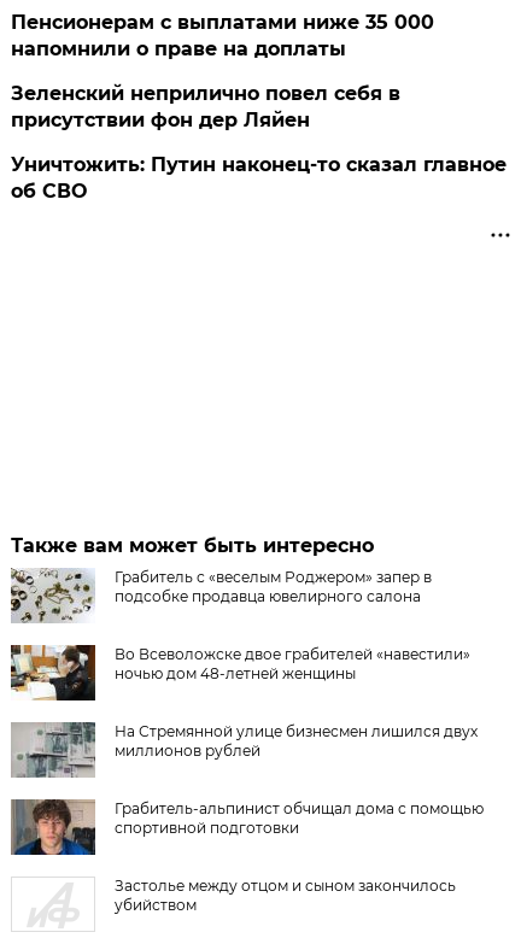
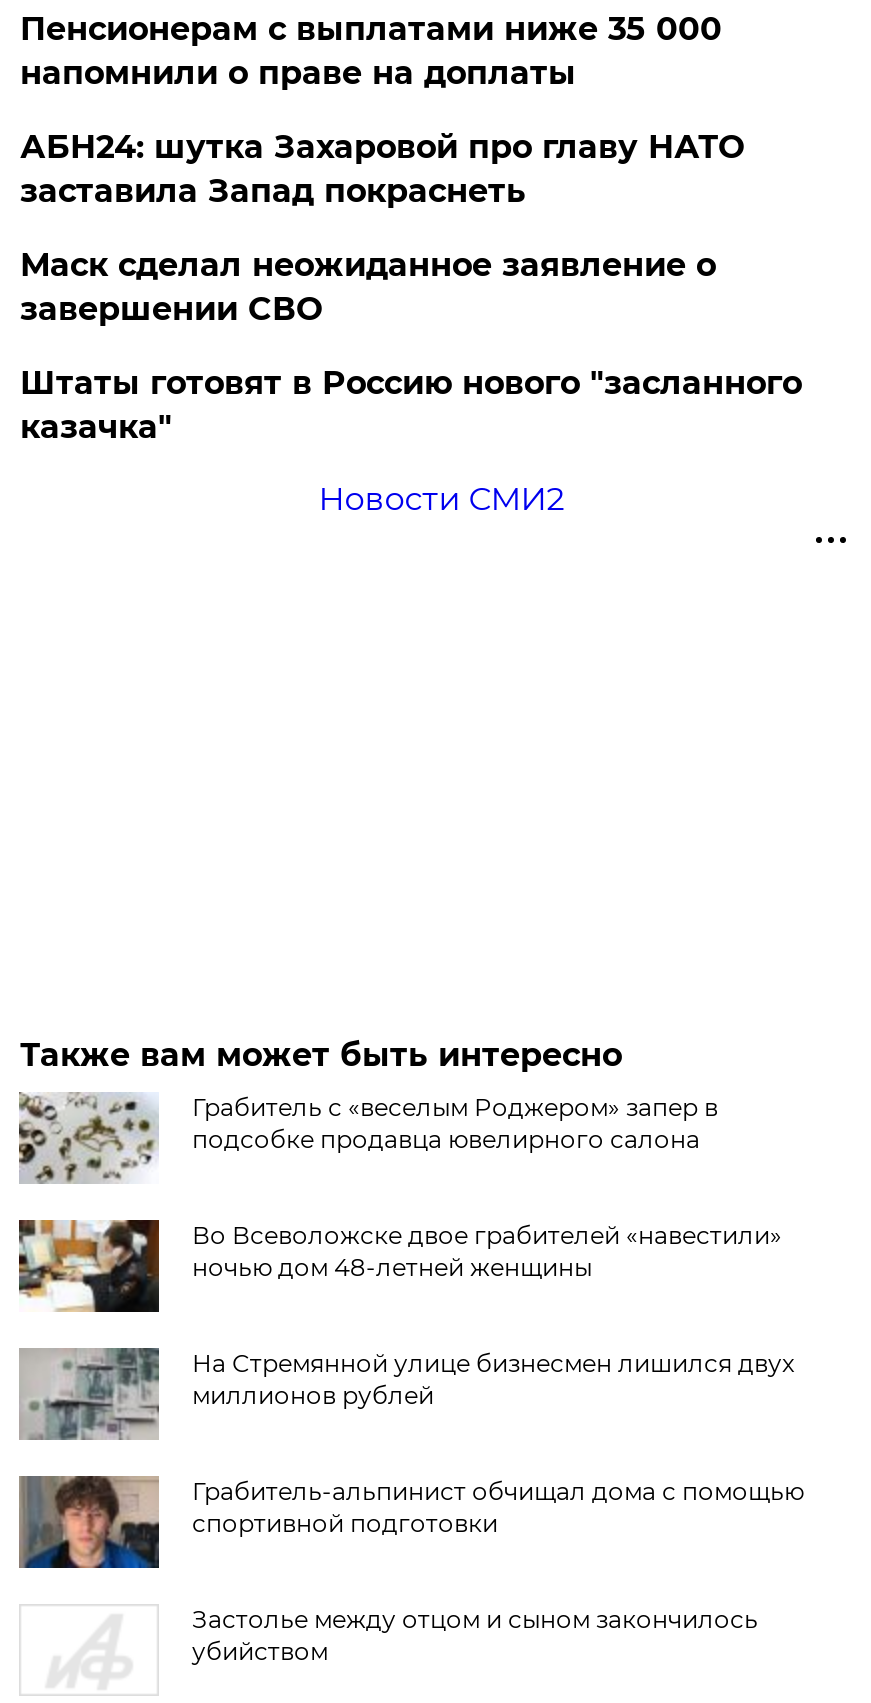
- Зеленский неприлично повел cебя в
- присутствии фон дер Ляйен
- Уничтожить: Путин наконец-то сказал главное
- об СВО
+ АБН24: шутка Захаровой про главу НАТО
+ заставила Запад покраснеть
+ Маск сделал неожиданное заявление о
+ завершении СВО
+ Штаты готовят в Россию нового "засланного
+ казачка"
+ Новости СМИ2
